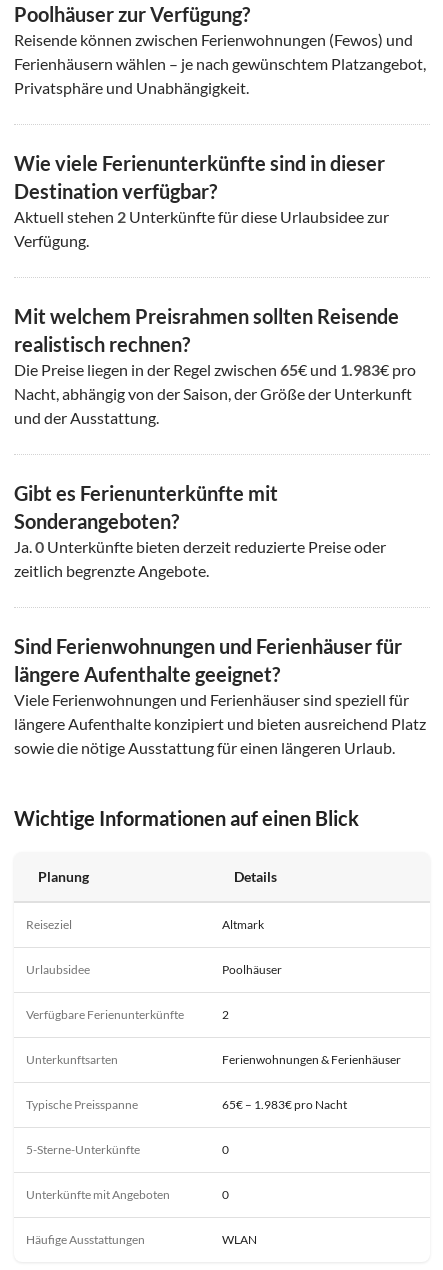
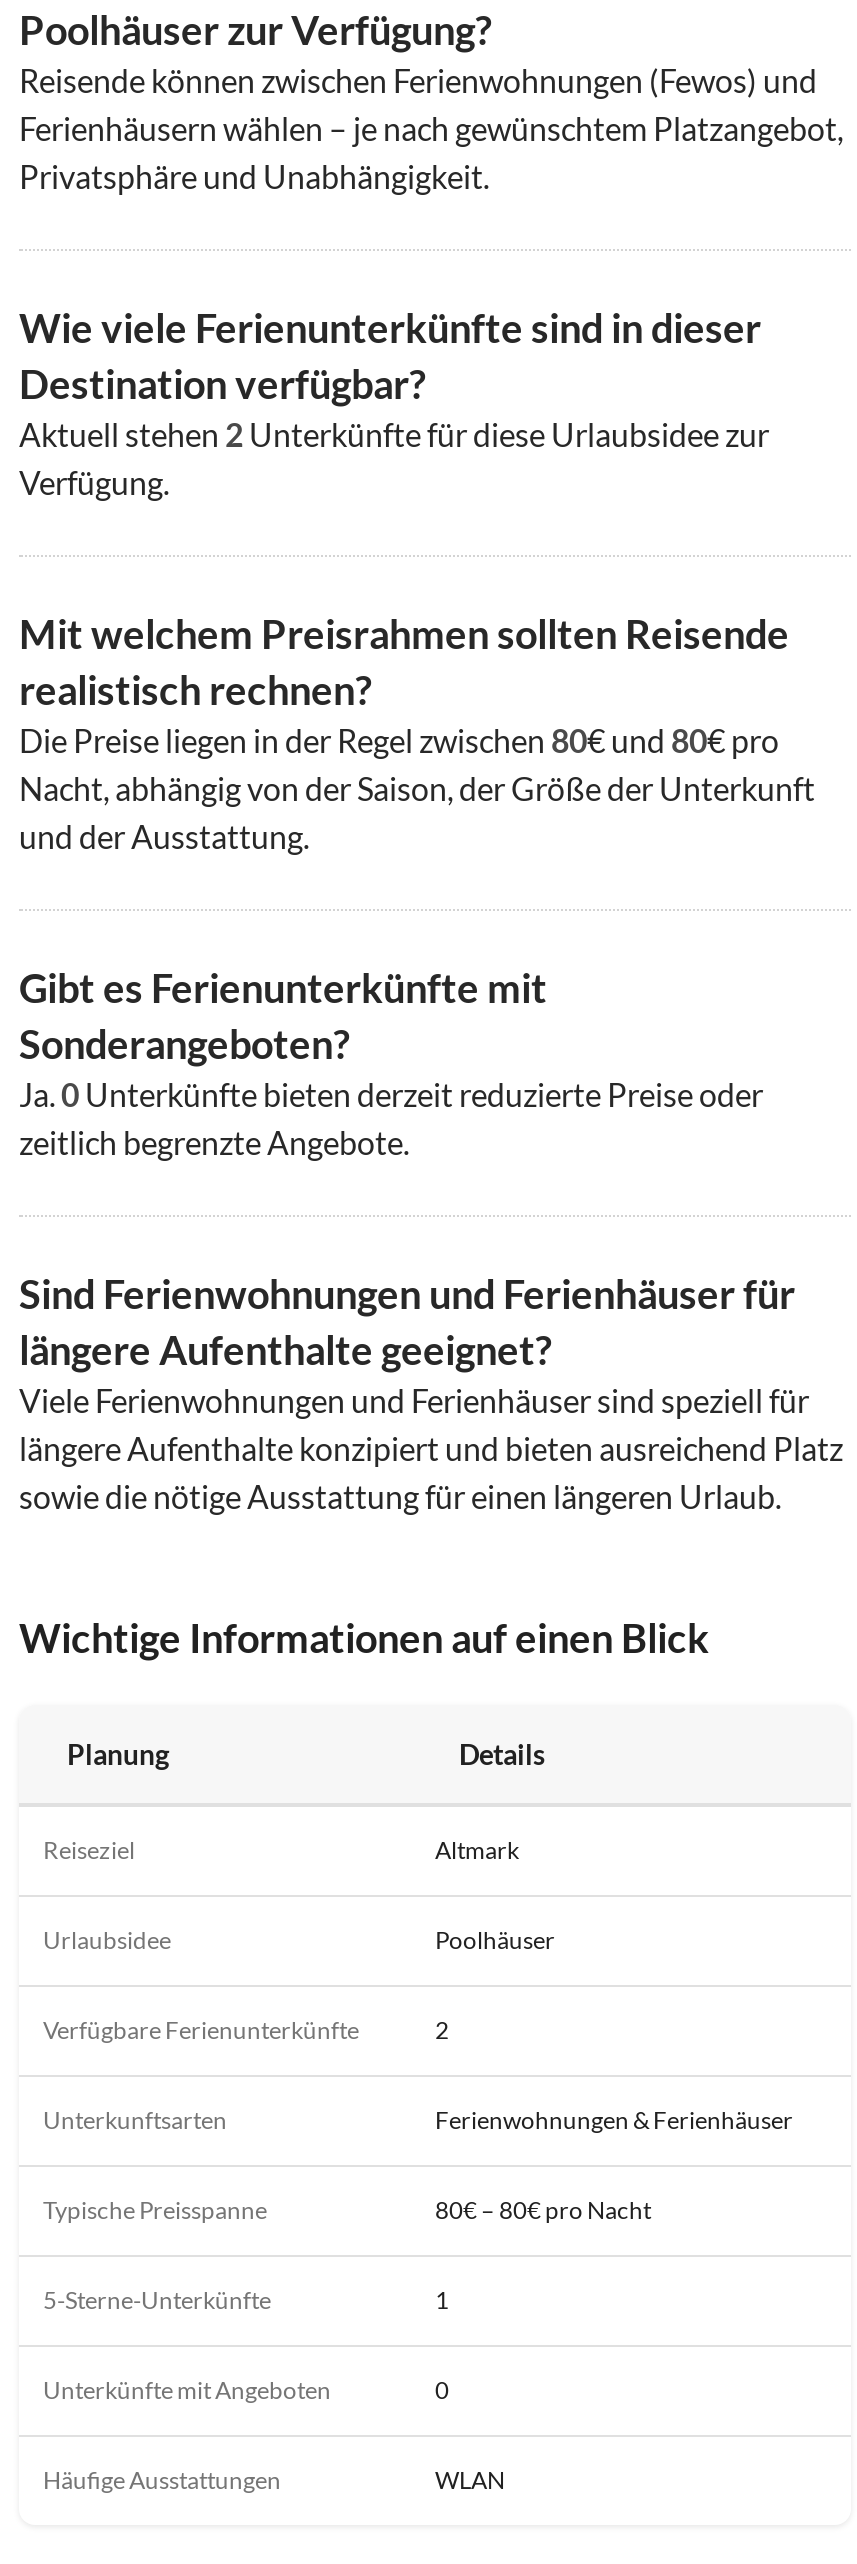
- Die Preise liegen in der Regel zwischen 65€ und 1.983€ pro
+ Die Preise liegen in der Regel zwischen 80€ und 80€ pro

- 65€ – 1.983€ pro Nacht
+ 80€ – 80€ pro Nacht

- 0
+ 1
